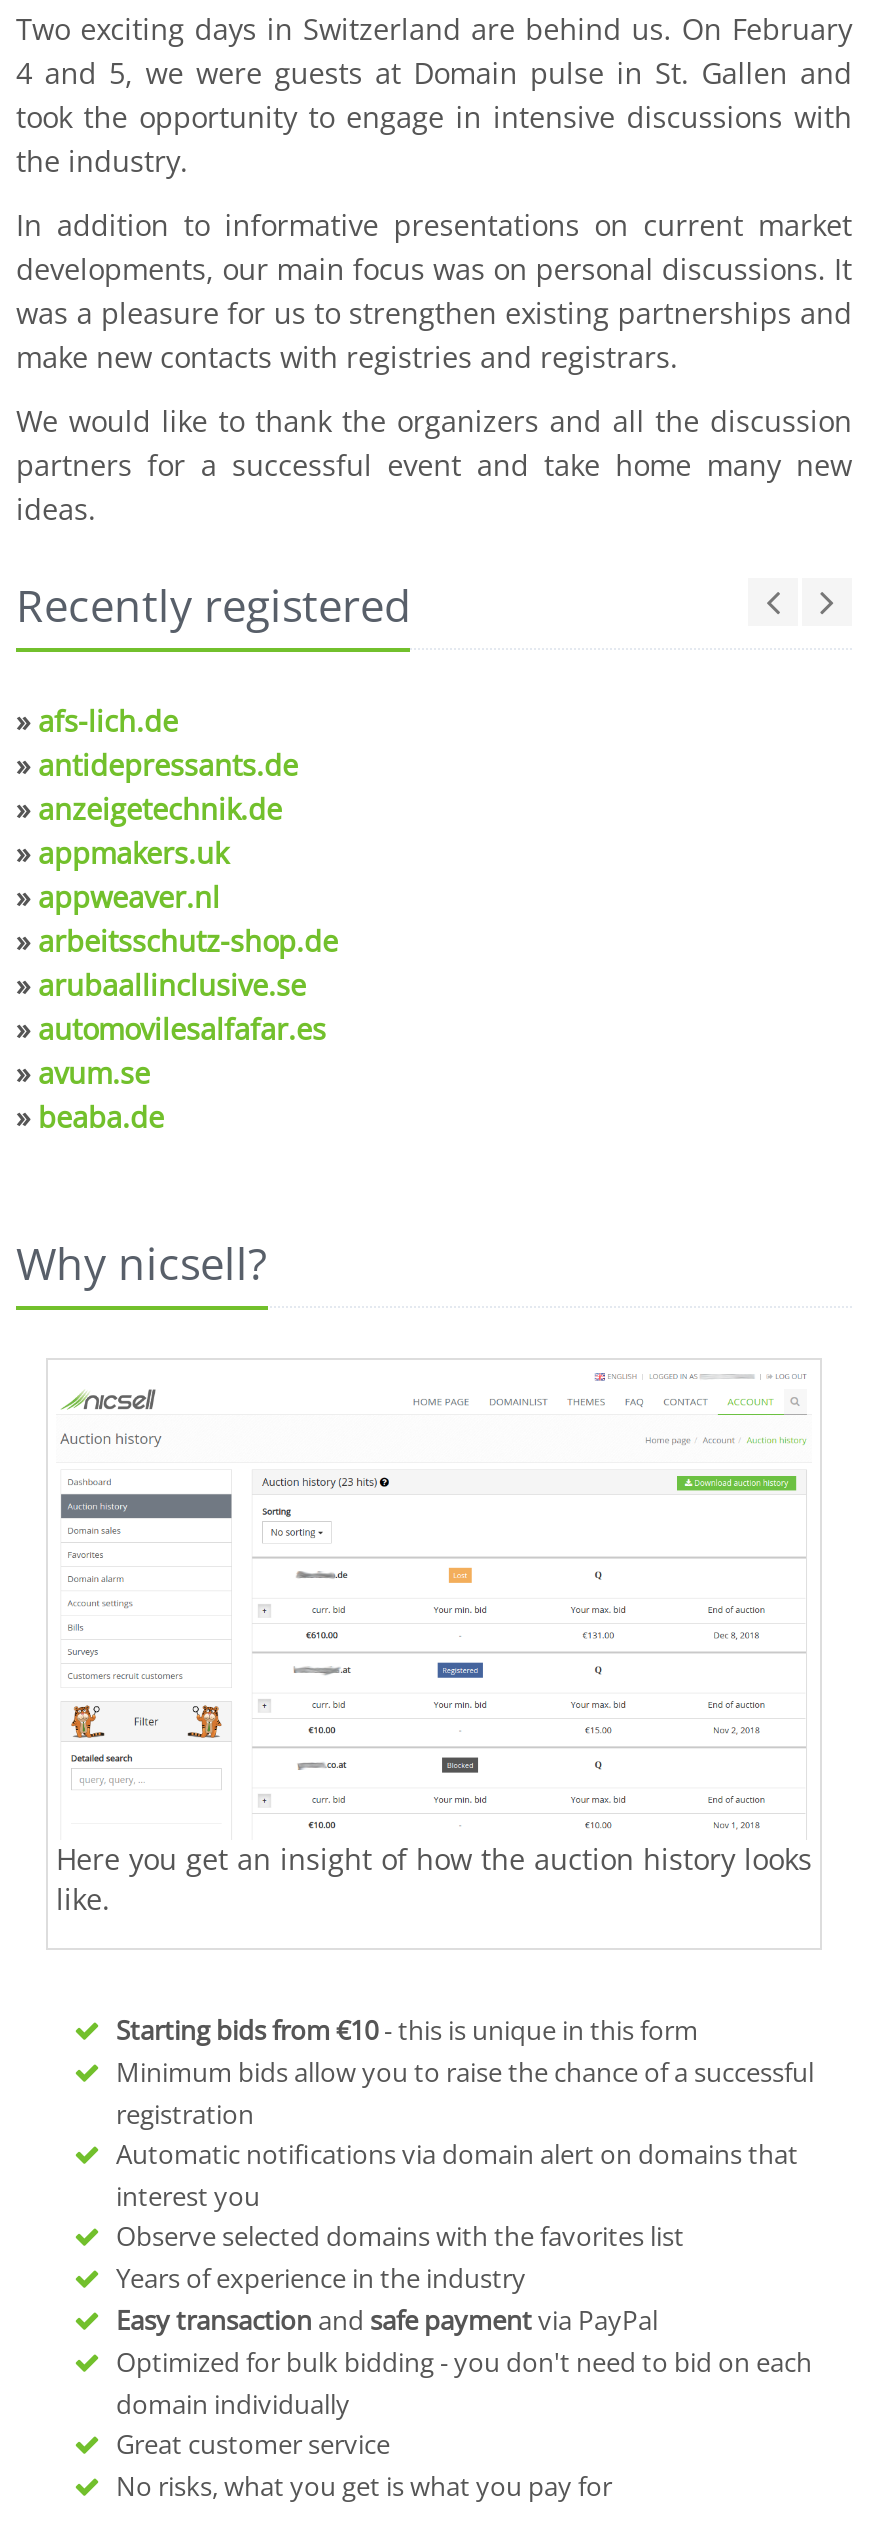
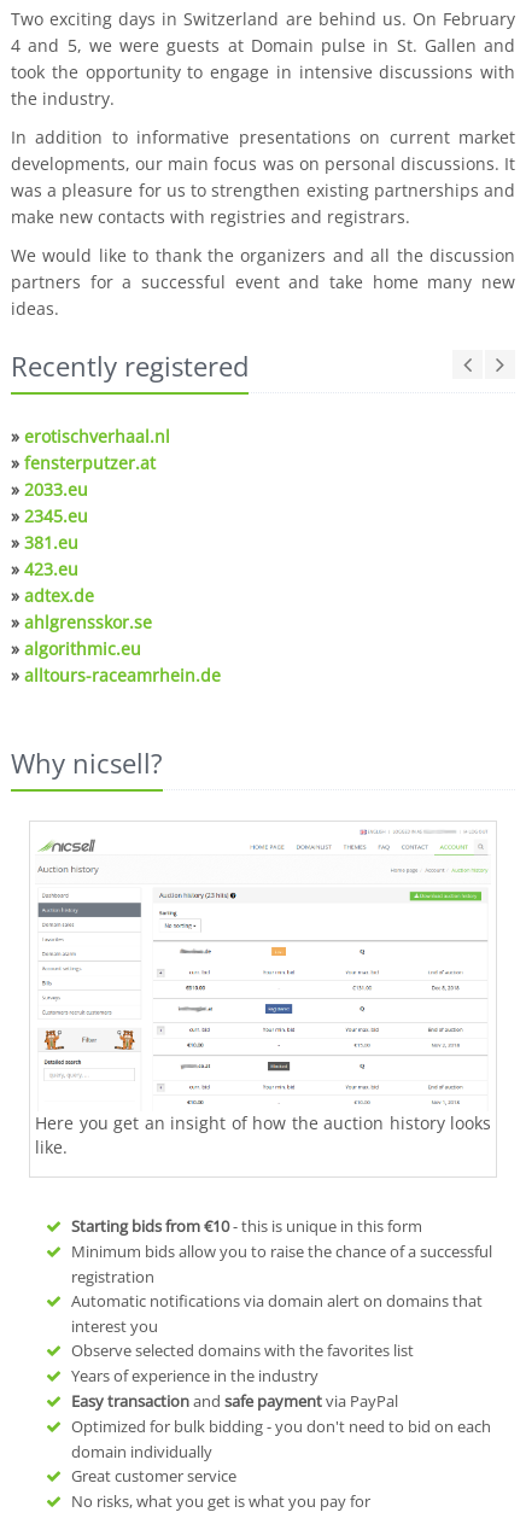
- » afs-lich.de
- » antidepressants.de
- » anzeigetechnik.de
- » appmakers.uk
- » appweaver.nl
- » arbeitsschutz-shop.de
- » arubaallinclusive.se
- » automovilesalfafar.es
- » avum.se
- » beaba.de
+ » erotischverhaal.nl
+ » fensterputzer.at
+ » 2033.eu
+ » 2345.eu
+ » 381.eu
+ » 423.eu
+ » adtex.de
+ » ahlgrensskor.se
+ » algorithmic.eu
+ » alltours-raceamrhein.de
